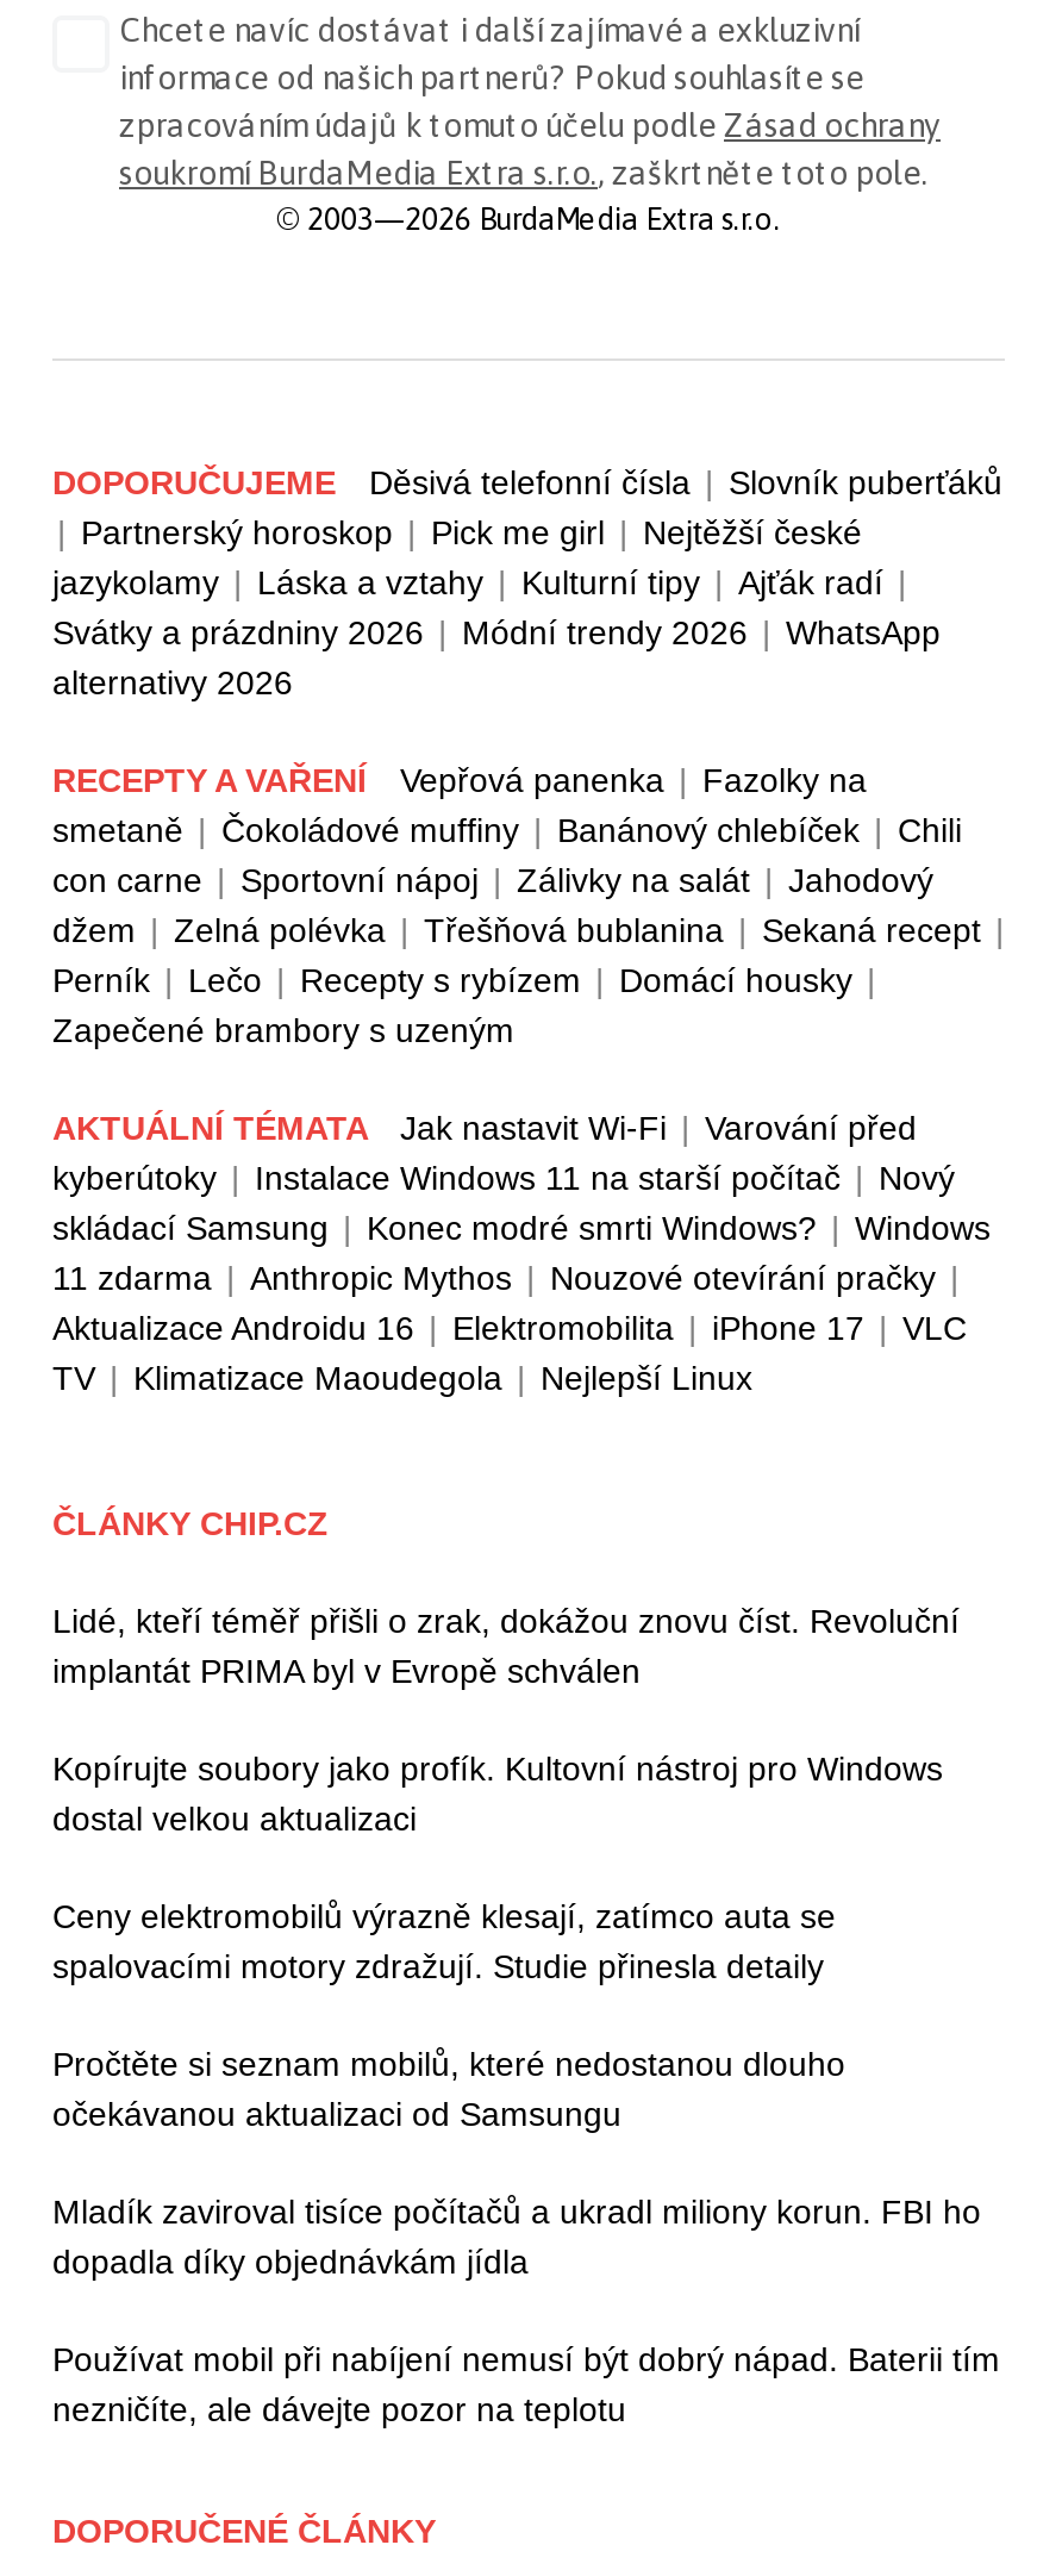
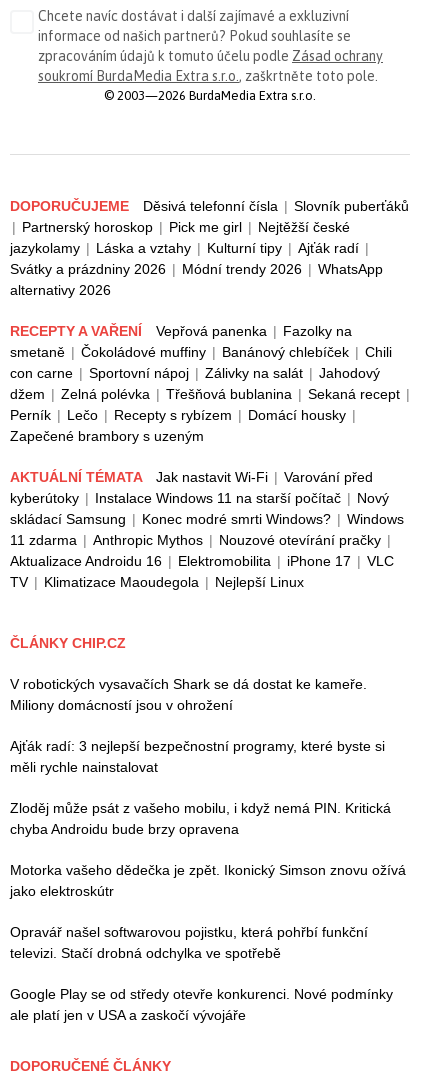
- Lidé, kteří téměř přišli o zrak, dokážou znovu číst. Revoluční
- implantát PRIMA byl v Evropě schválen
+ V robotických vysavačích Shark se dá dostat ke kameře.
+ Miliony domácností jsou v ohrožení

- Kopírujte soubory jako profík. Kultovní nástroj pro Windows
- dostal velkou aktualizaci
+ Ajťák radí: 3 nejlepší bezpečnostní programy, které byste si
+ měli rychle nainstalovat

- Ceny elektromobilů výrazně klesají, zatímco auta se
- spalovacími motory zdražují. Studie přinesla detaily
+ Zloděj může psát z vašeho mobilu, i když nemá PIN. Kritická
+ chyba Androidu bude brzy opravena

- Pročtěte si seznam mobilů, které nedostanou dlouho
- očekávanou aktualizaci od Samsungu
+ Motorka vašeho dědečka je zpět. Ikonický Simson znovu ožívá
+ jako elektroskútr

- Mladík zaviroval tisíce počítačů a ukradl miliony korun. FBI ho
- dopadla díky objednávkám jídla
+ Opravář našel softwarovou pojistku, která pohřbí funkční
+ televizi. Stačí drobná odchylka ve spotřebě

- Používat mobil při nabíjení nemusí být dobrý nápad. Baterii tím
- nezničíte, ale dávejte pozor na teplotu
+ Google Play se od středy otevře konkurenci. Nové podmínky
+ ale platí jen v USA a zaskočí vývojáře
